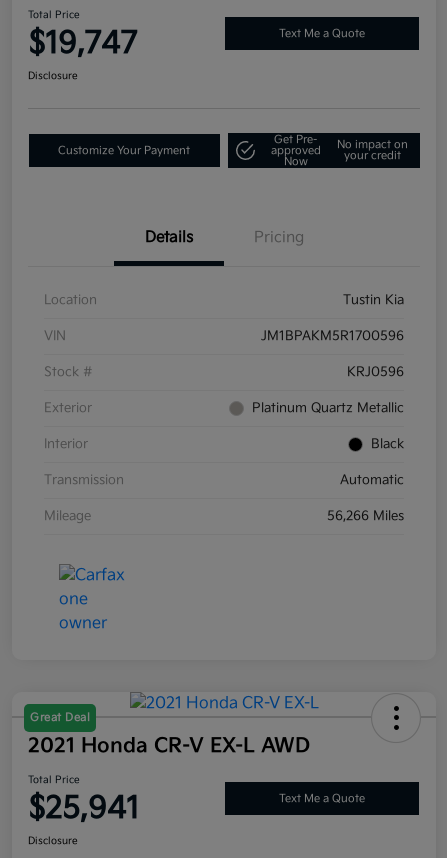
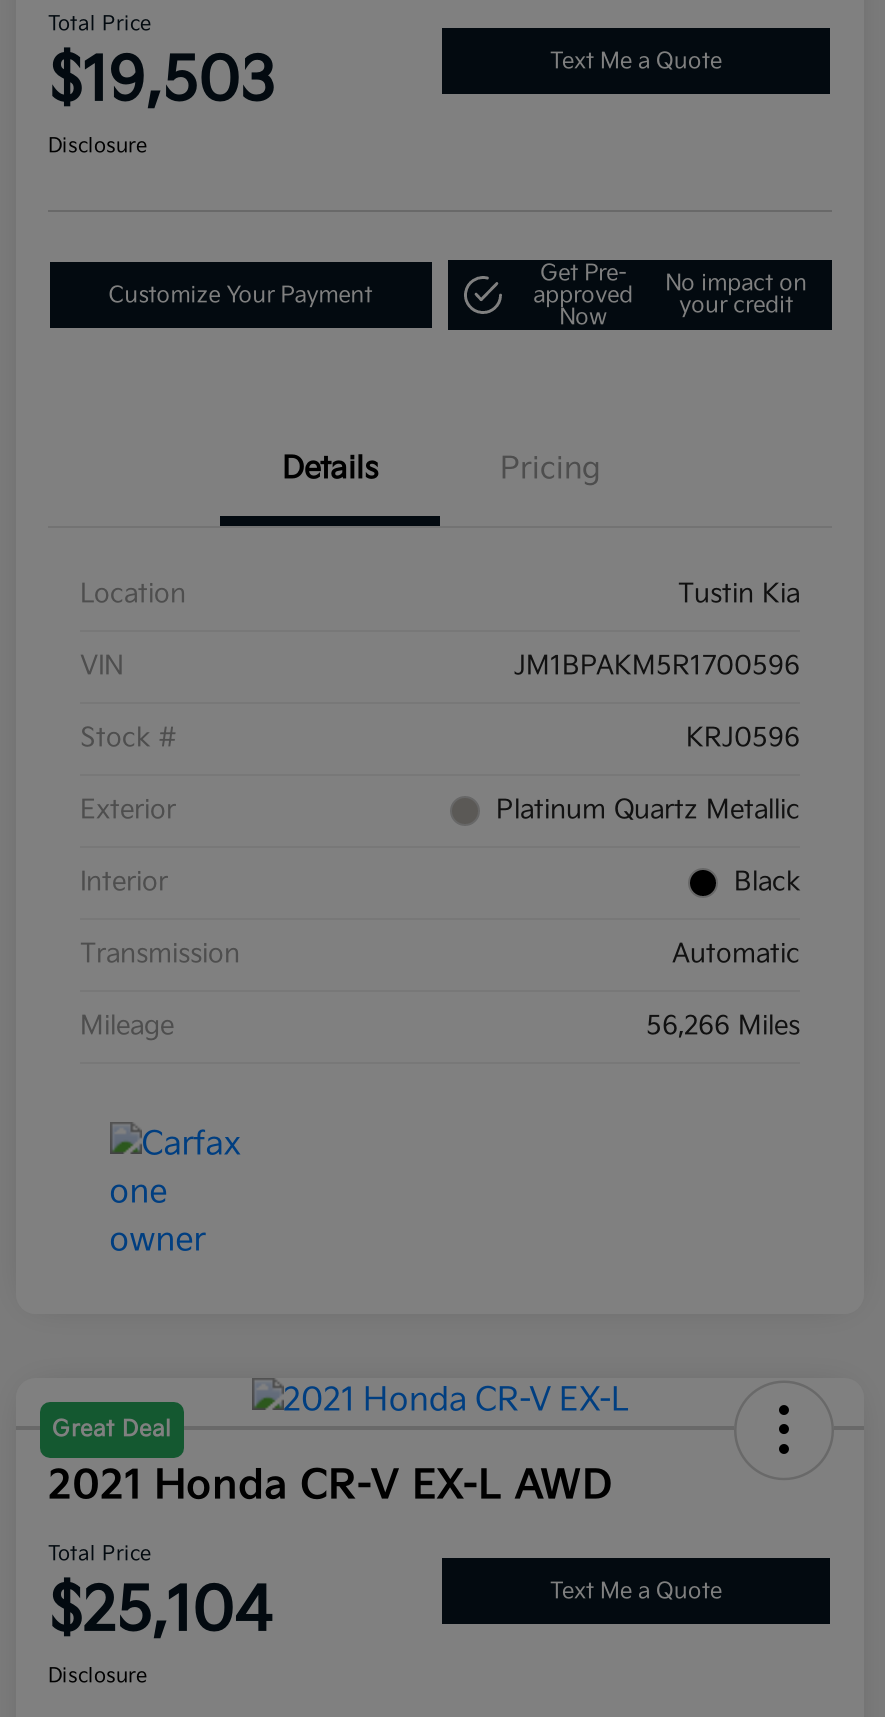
- $19,747
+ $19,503

- $25,941
+ $25,104
